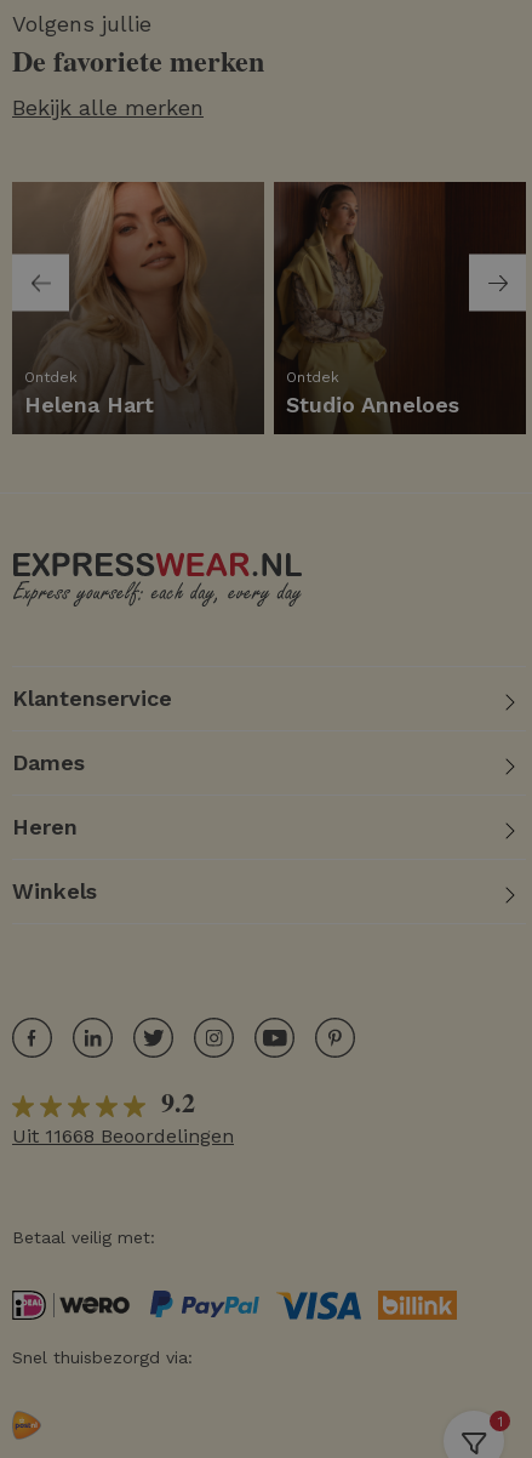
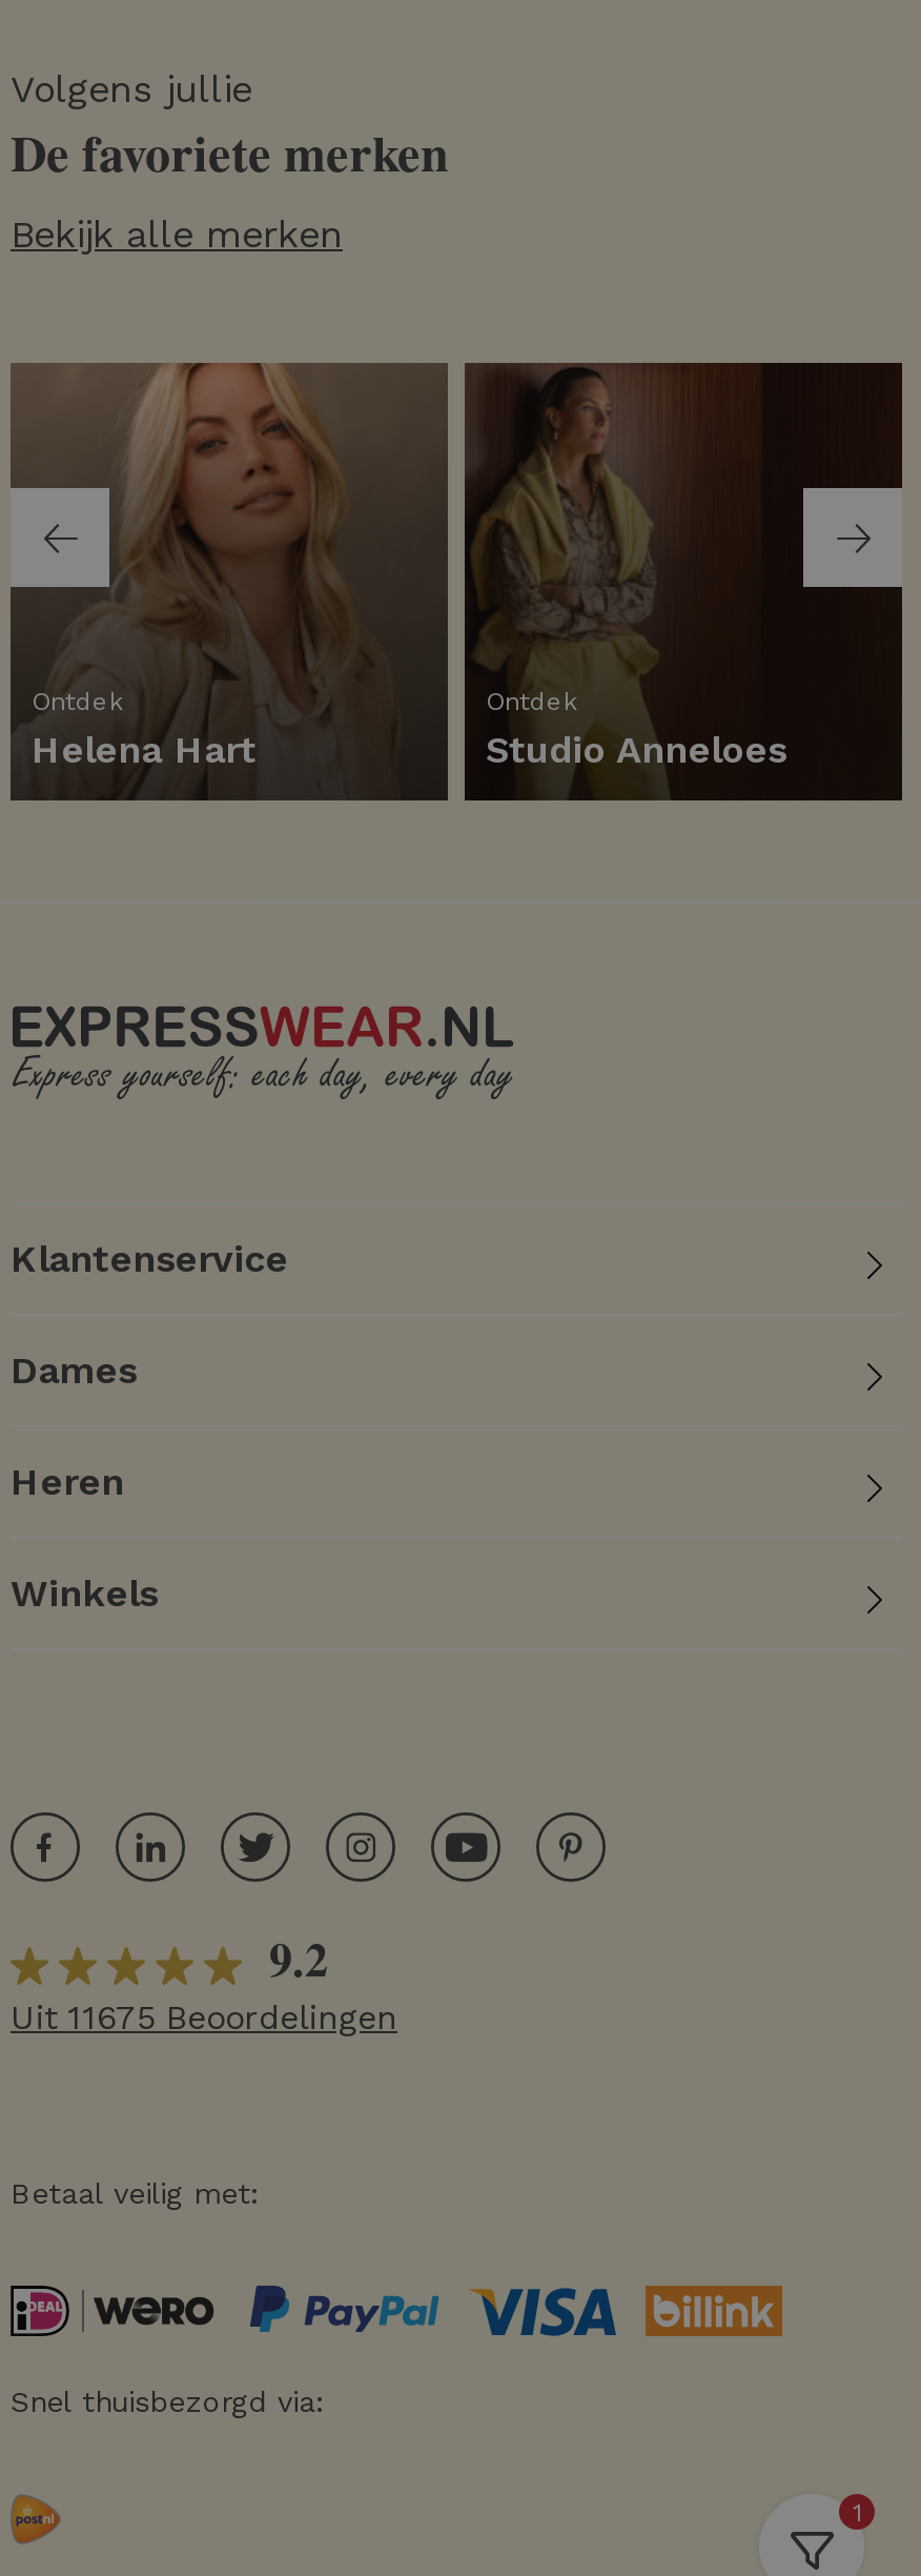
- Uit 11668 Beoordelingen
+ Uit 11675 Beoordelingen
